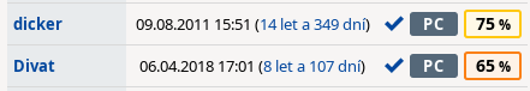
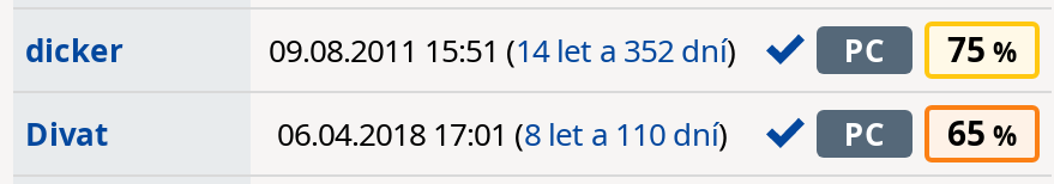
- 09.08.2011 15:51 (14 let a 349 dní)
+ 09.08.2011 15:51 (14 let a 352 dní)

- 06.04.2018 17:01 (8 let a 107 dní)
+ 06.04.2018 17:01 (8 let a 110 dní)
